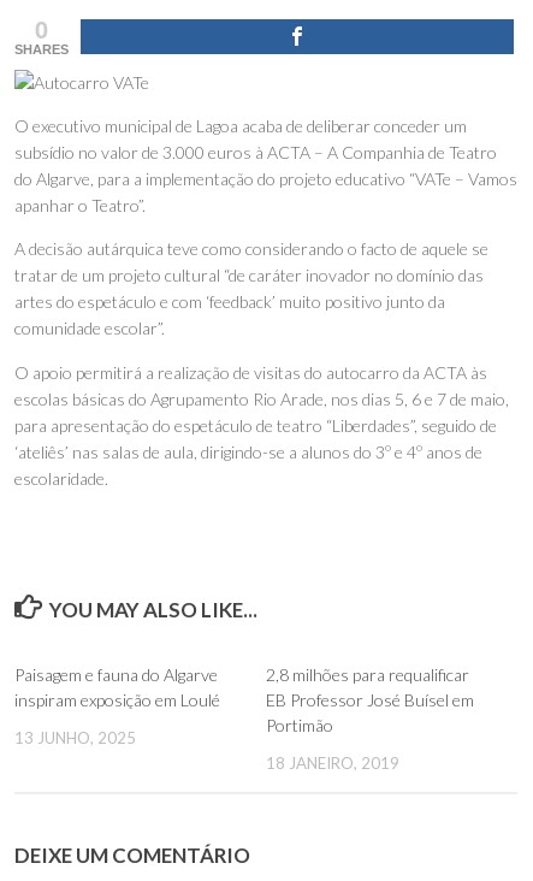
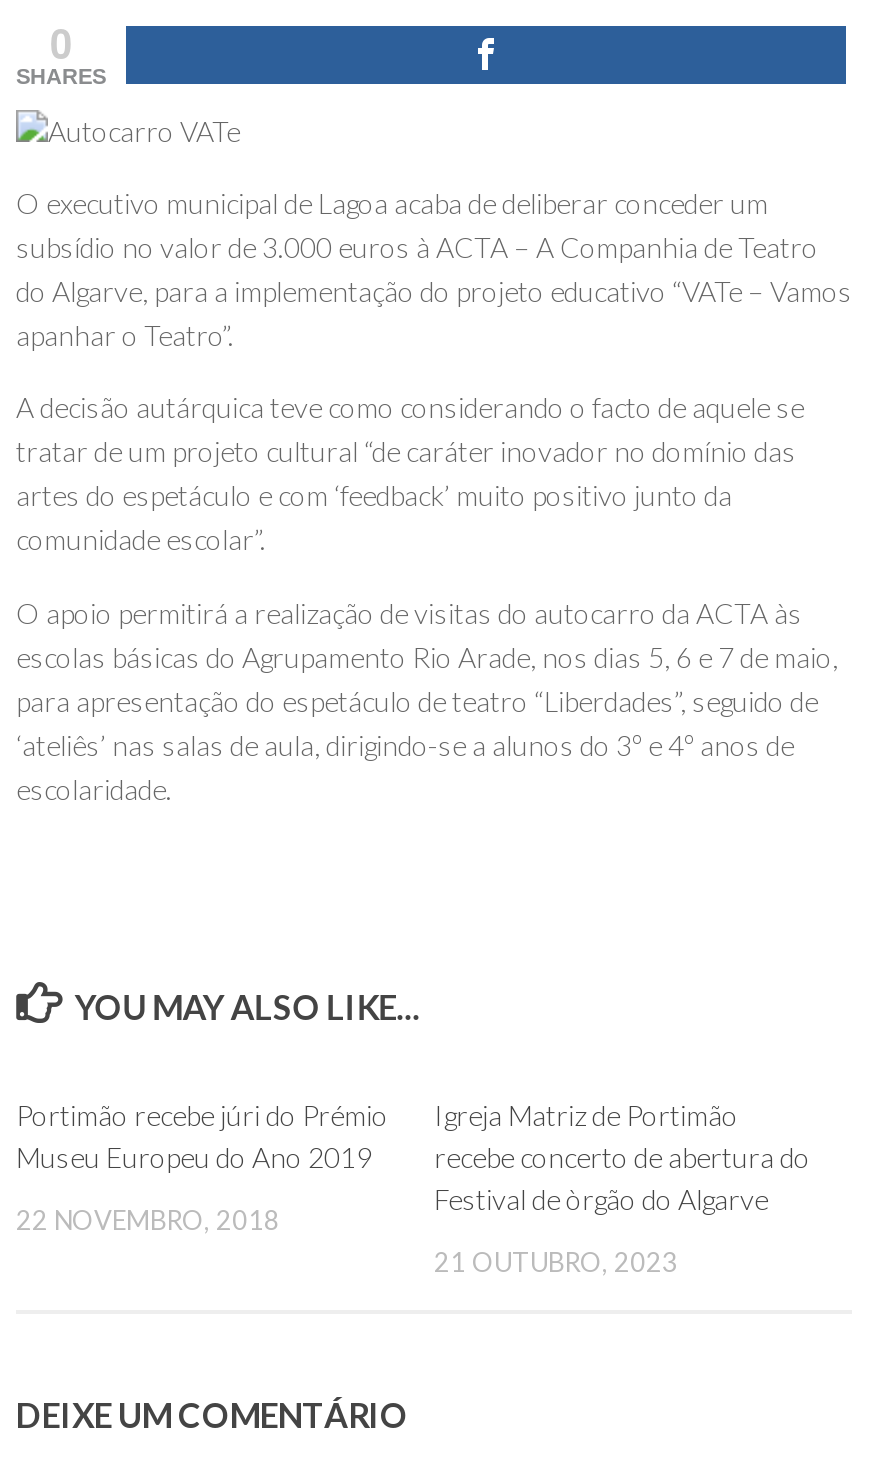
- Paisagem e fauna do Algarve
- inspiram exposição em Loulé
+ Portimão recebe júri do Prémio
+ Museu Europeu do Ano 2019

- 2,8 milhões para requalificar
- EB Professor José Buísel em
- Portimão
+ Igreja Matriz de Portimão
+ recebe concerto de abertura do
+ Festival de òrgão do Algarve

- 13 JUNHO, 2025
+ 22 NOVEMBRO, 2018

- 18 JANEIRO, 2019
+ 21 OUTUBRO, 2023
